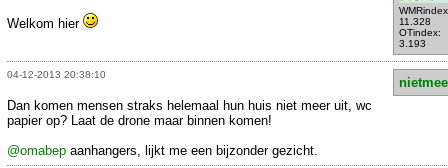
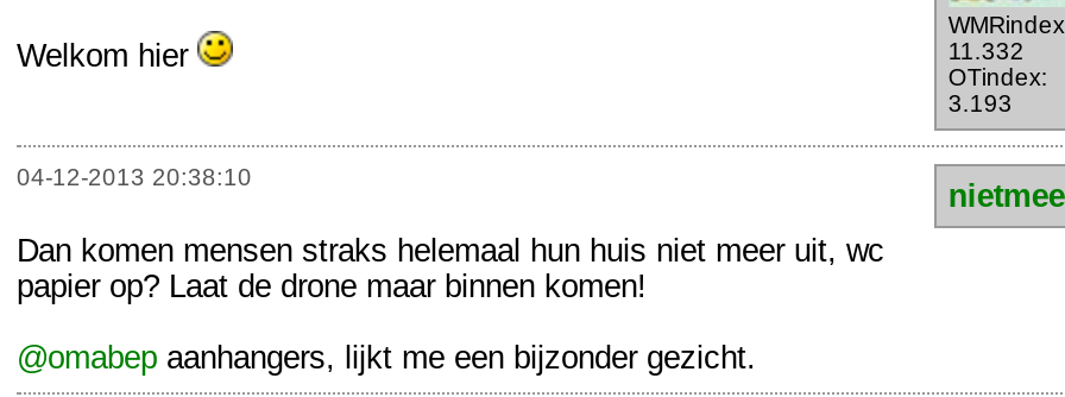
- 11.328
+ 11.332
